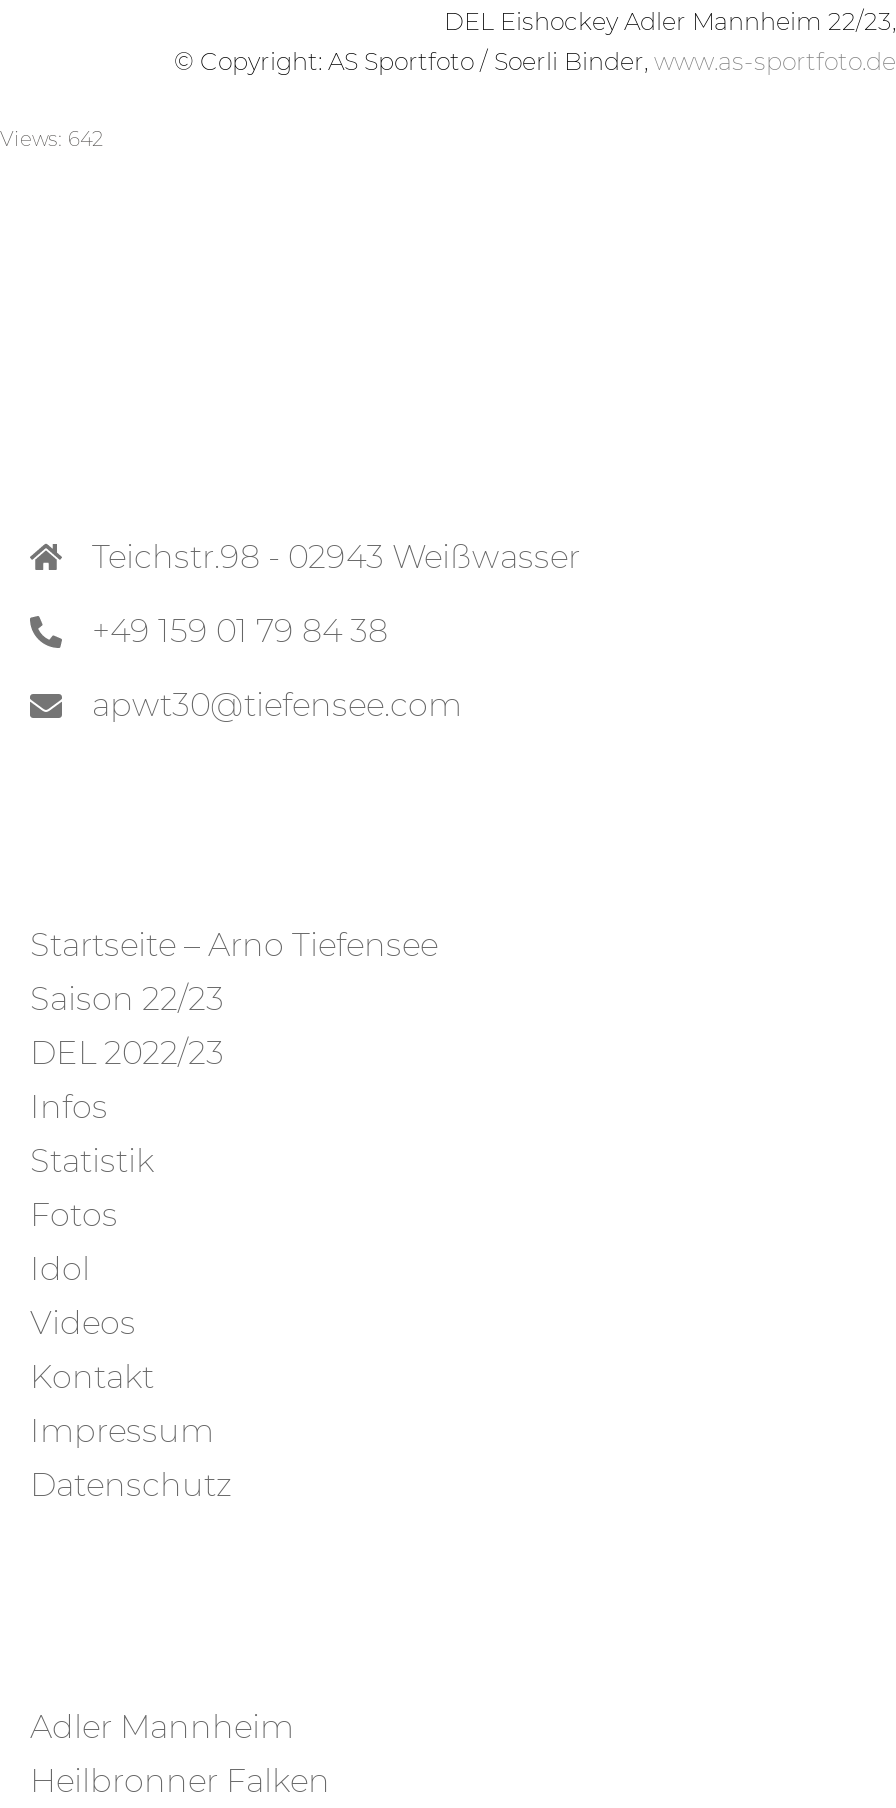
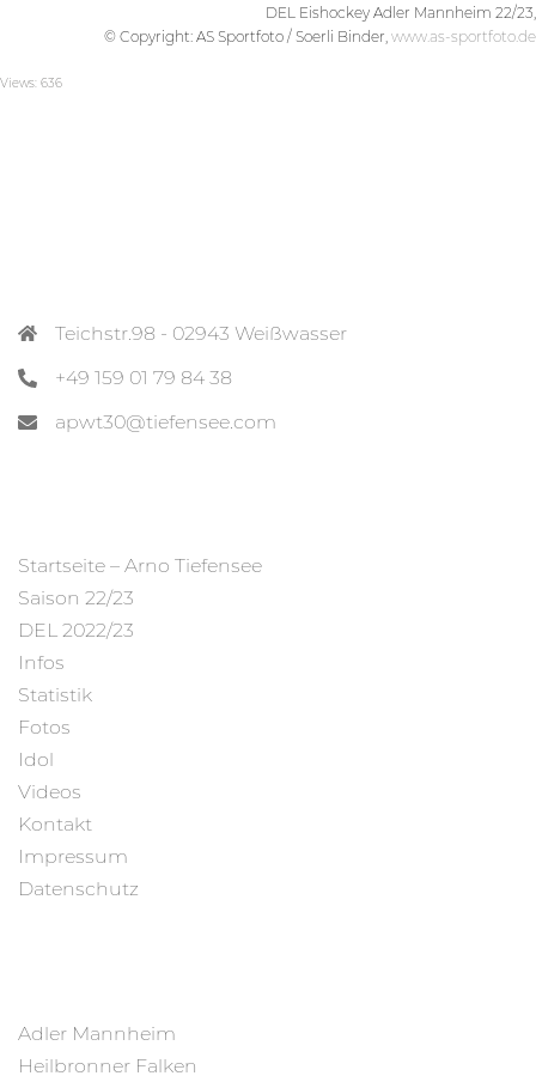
- Views: 642
+ Views: 636
